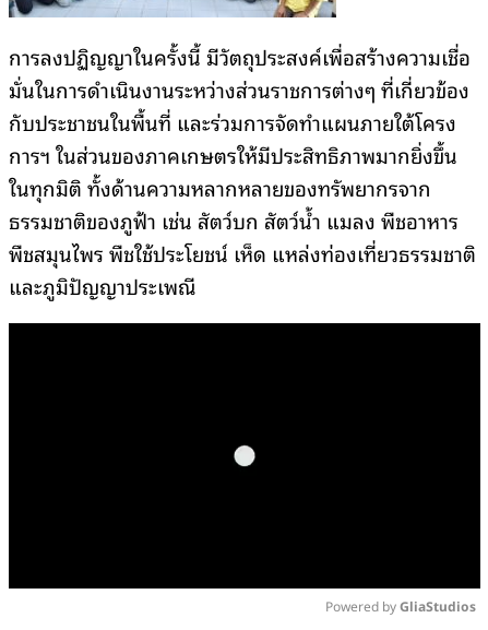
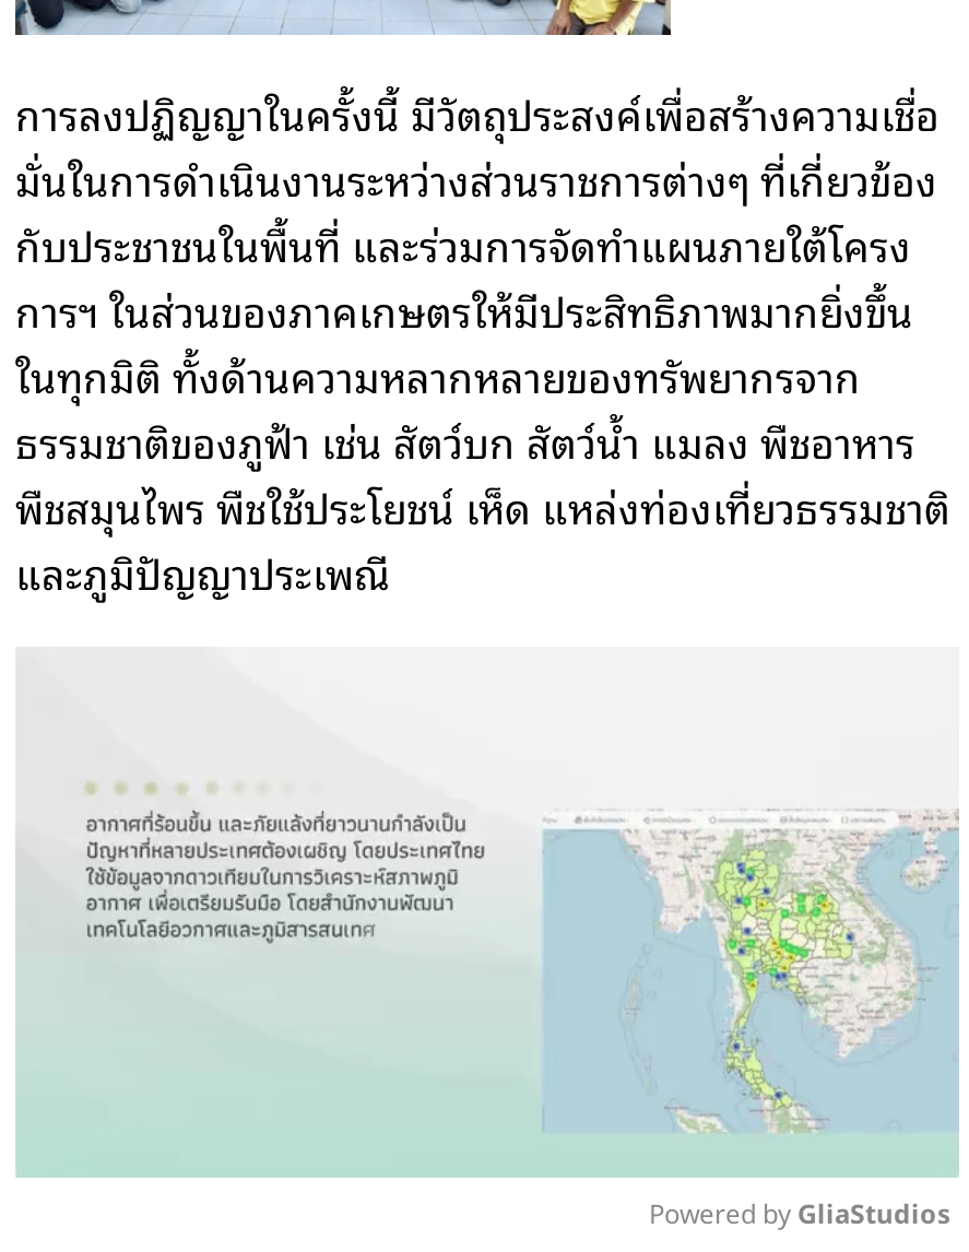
+ [image]
